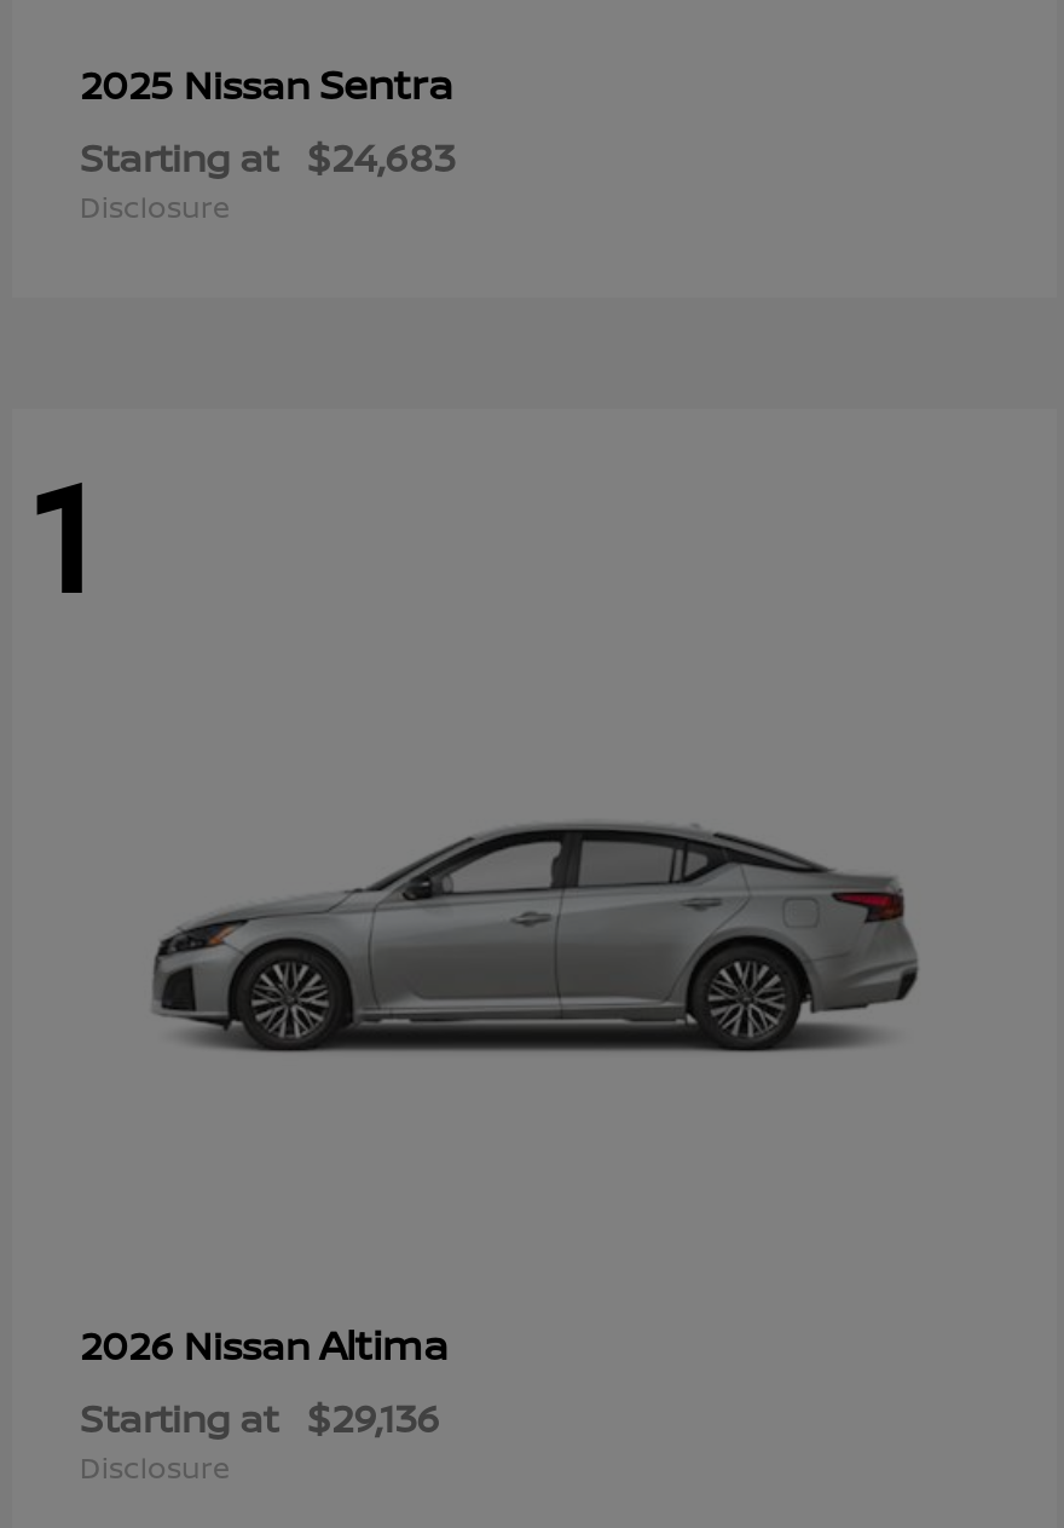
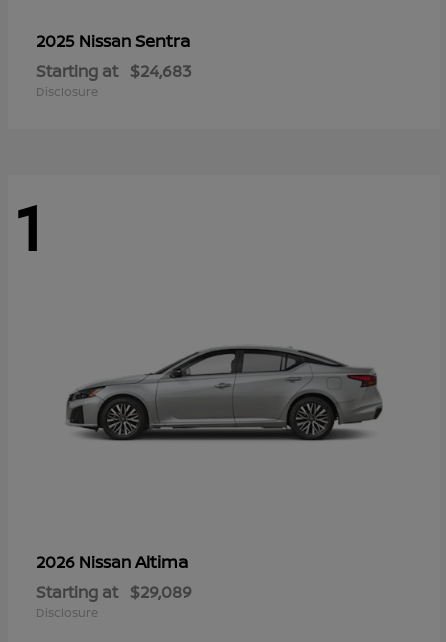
- Starting at $29,136
+ Starting at $29,089
